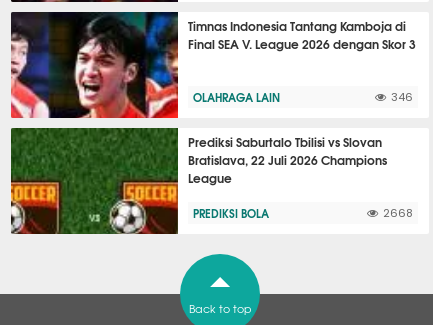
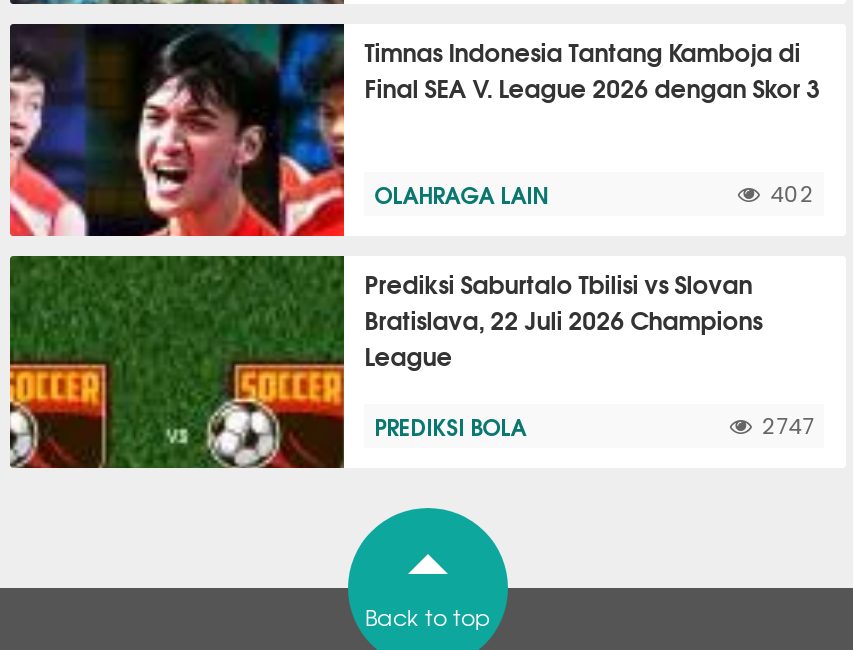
- 346
+ 402

- 2668
+ 2747
